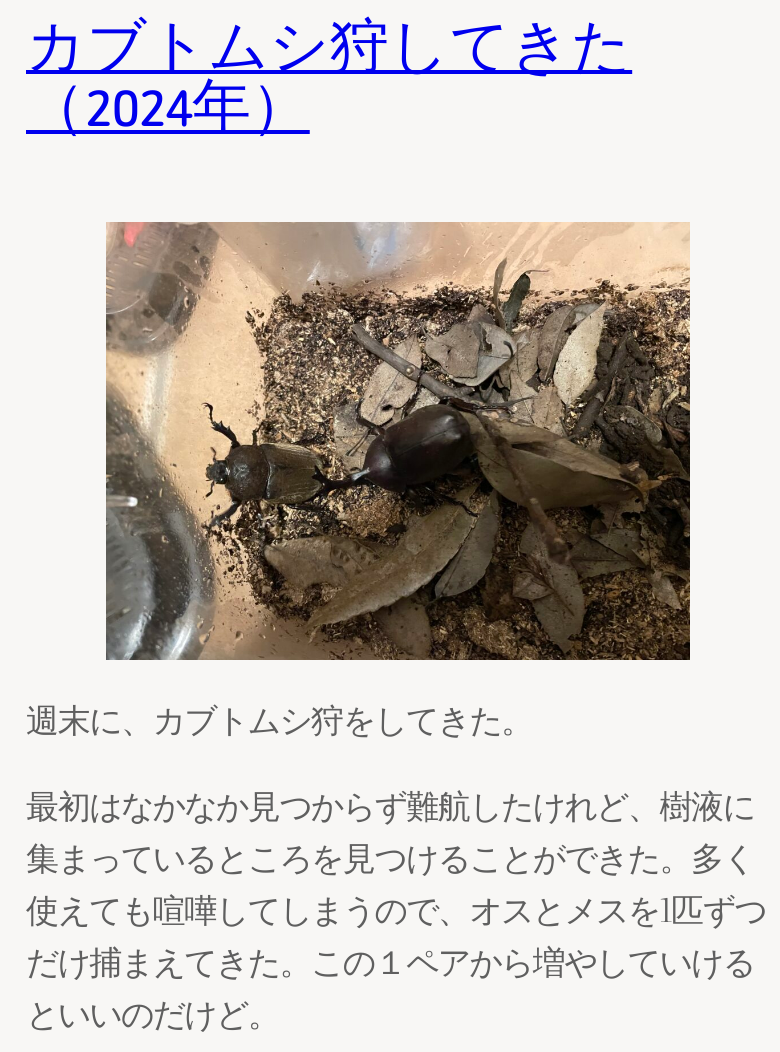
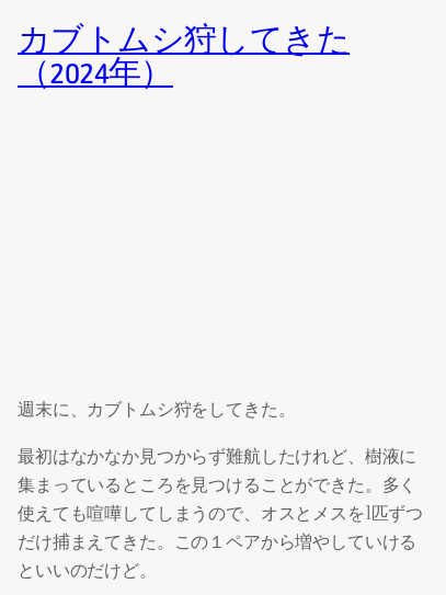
- [image]
